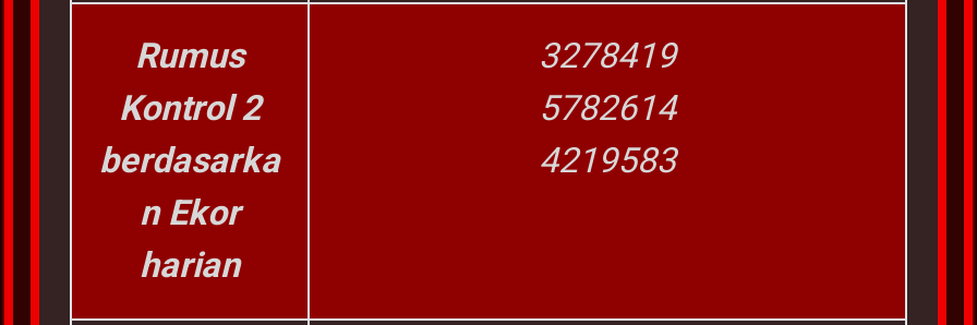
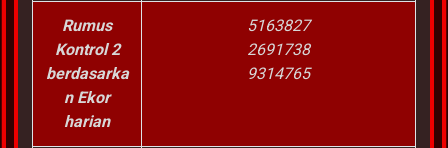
- 3278419
+ 5163827

- 5782614
+ 2691738

- 4219583
+ 9314765
